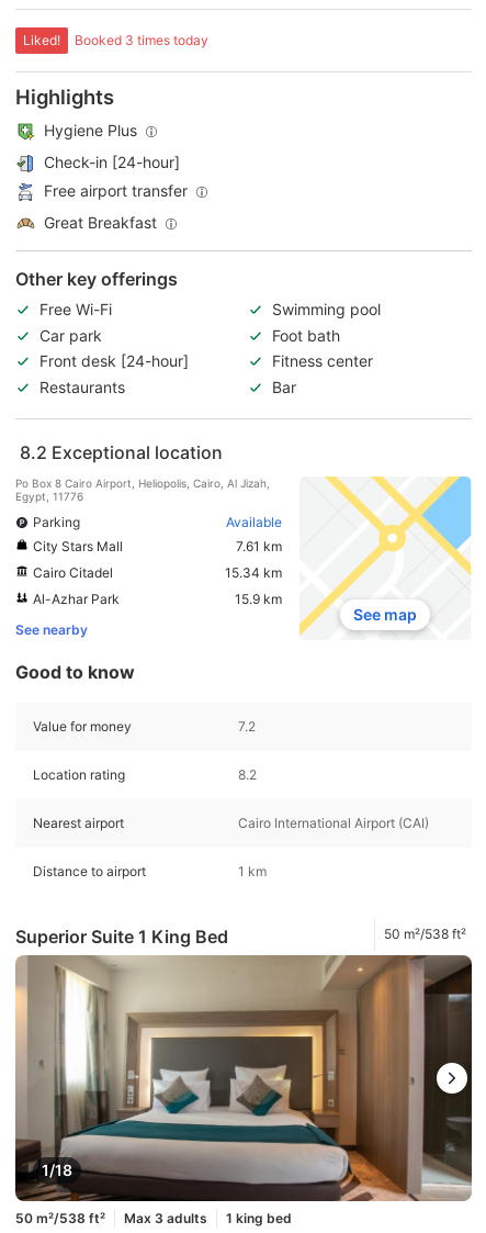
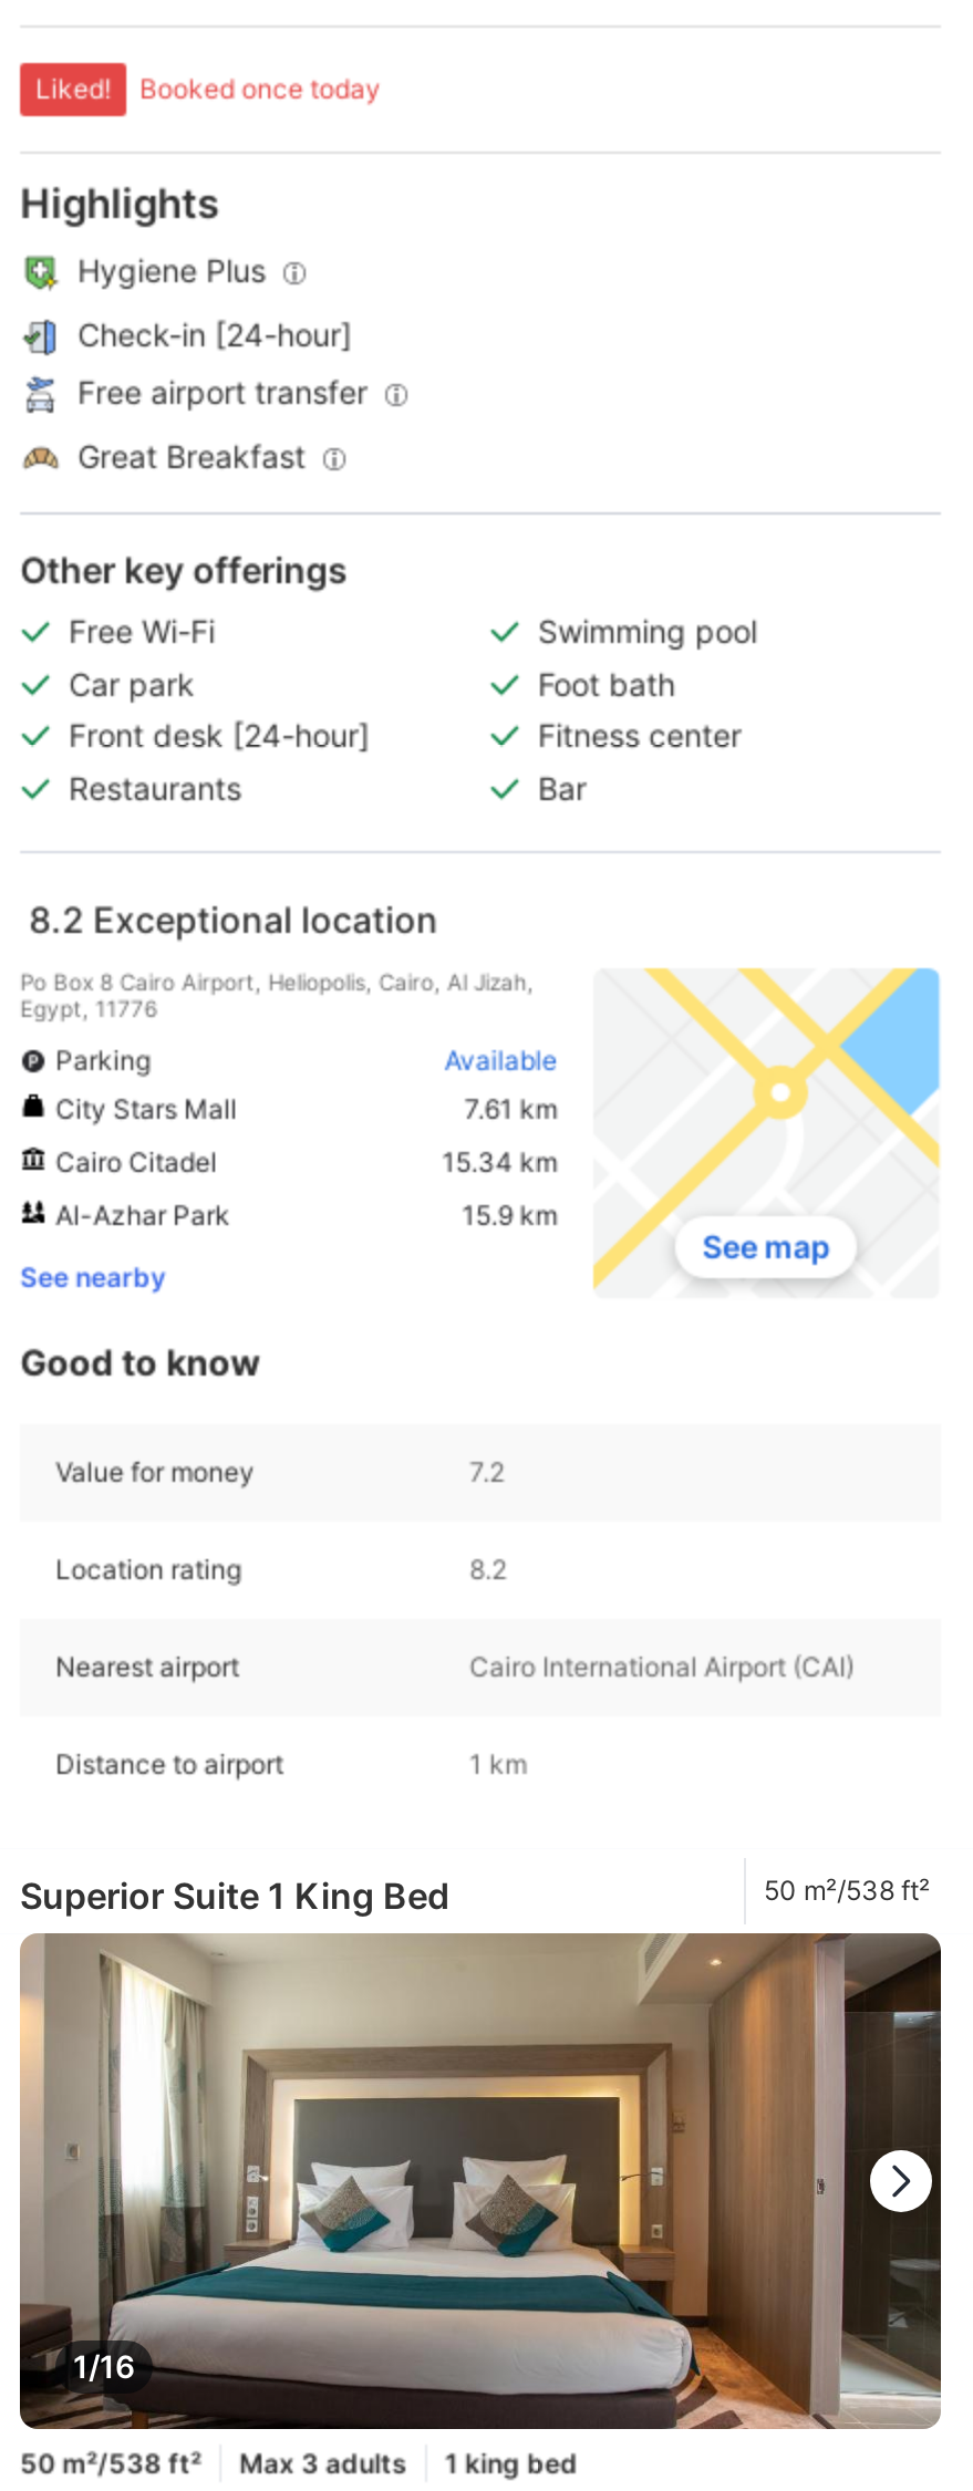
- Booked 3 times today
+ Booked once today

- 1/18
+ 1/16
